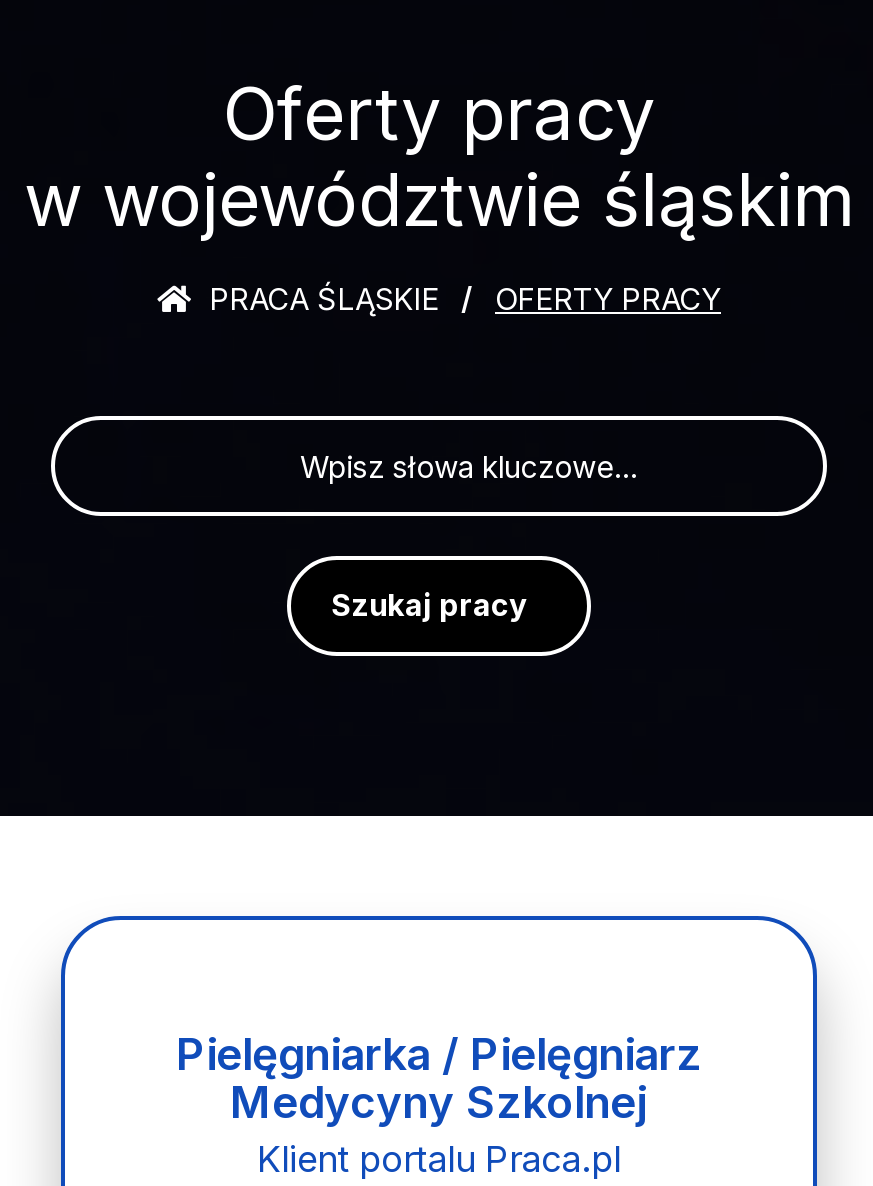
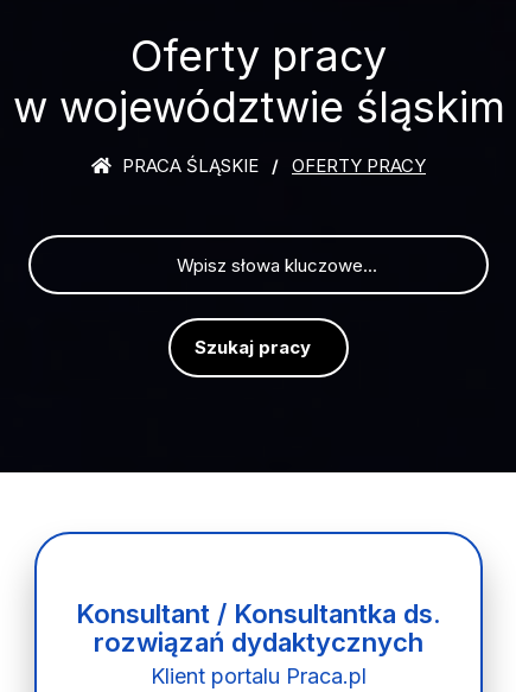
- Pielęgniarka / Pielęgniarz
- Medycyny Szkolnej
+ Konsultant / Konsultantka ds.
+ rozwiązań dydaktycznych
